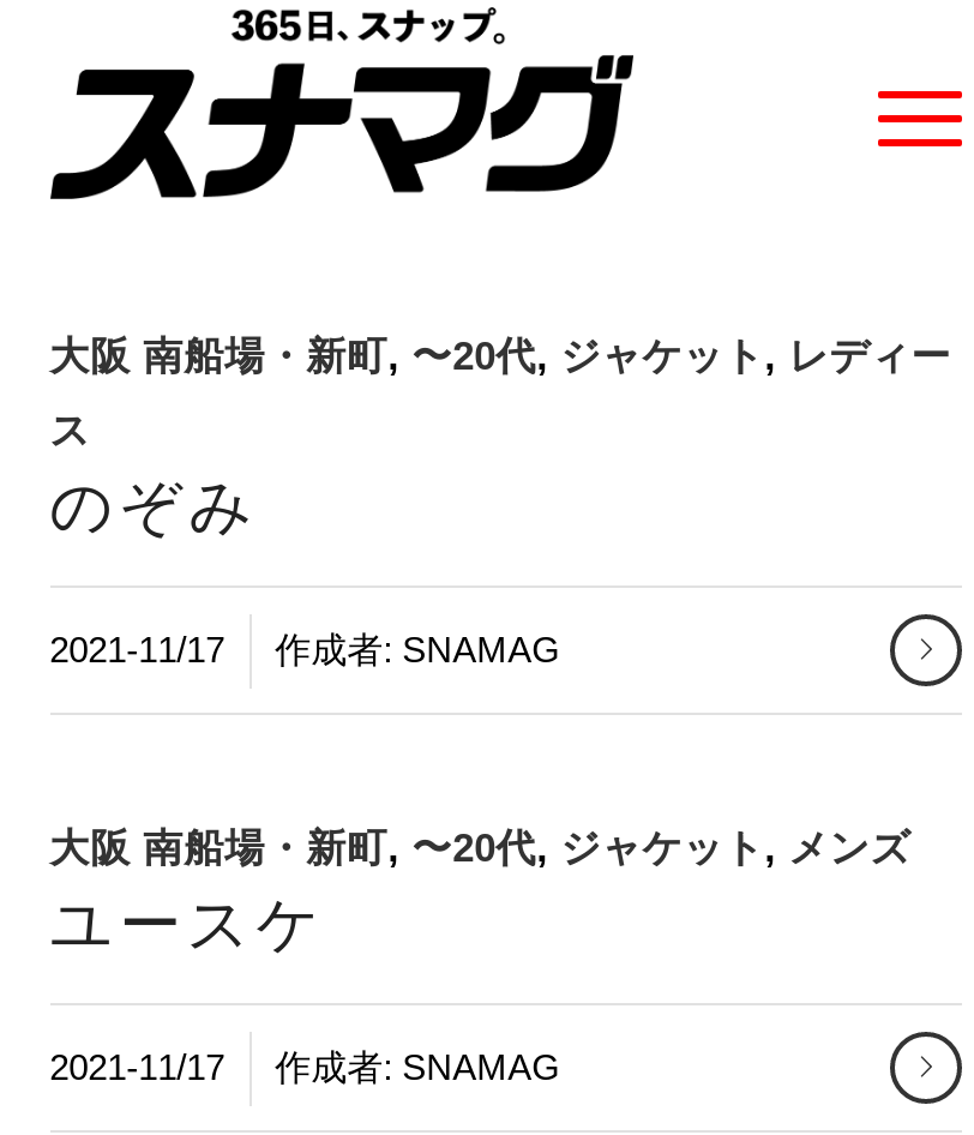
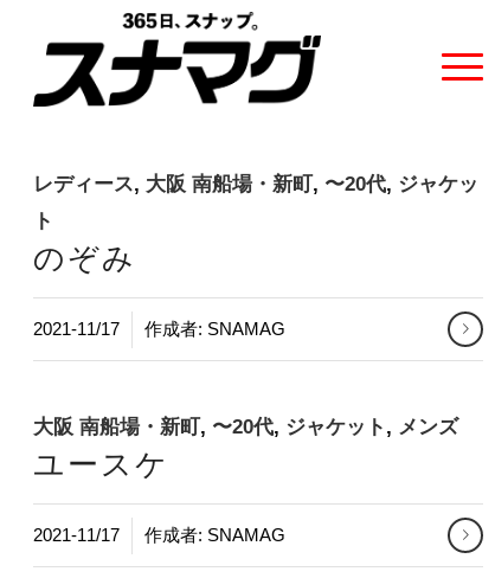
- 大阪 南船場・新町,〜20代,ジャケット,レディー
+ レディース,大阪 南船場・新町,〜20代,ジャケッ

- ス
+ ト
